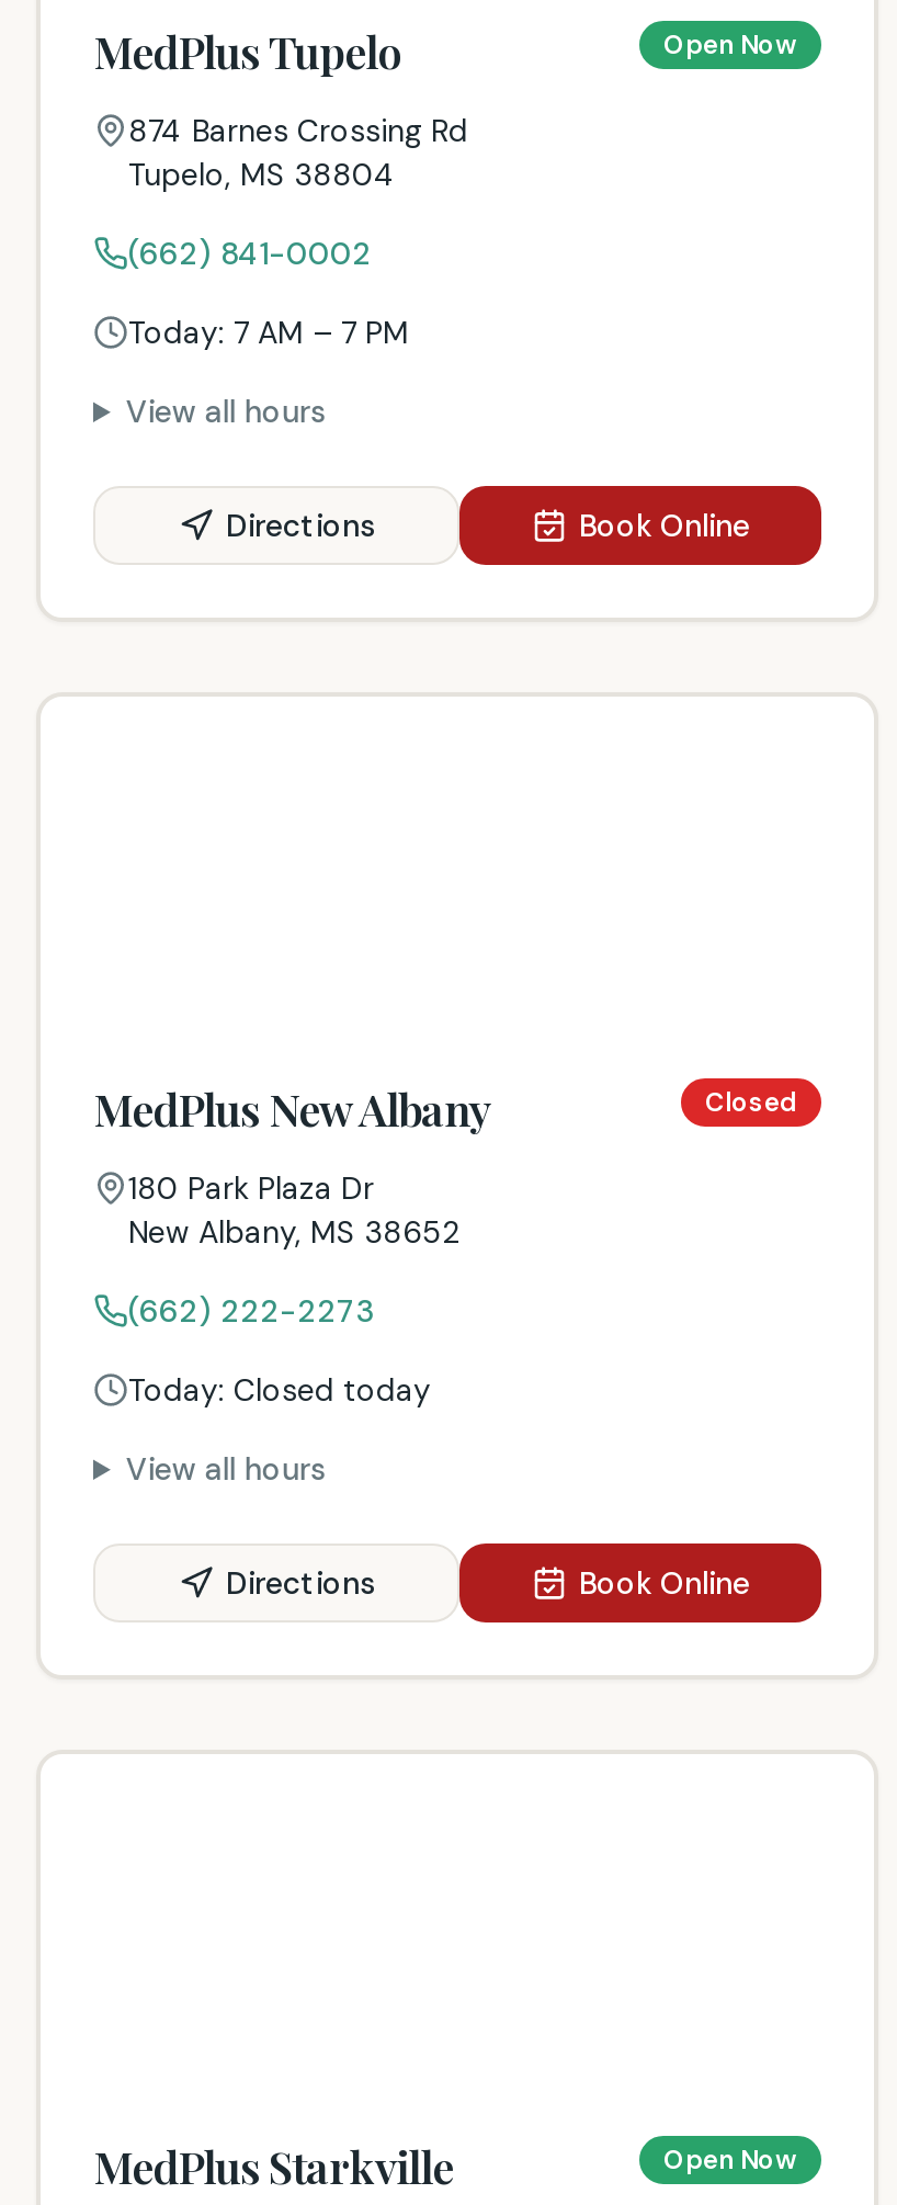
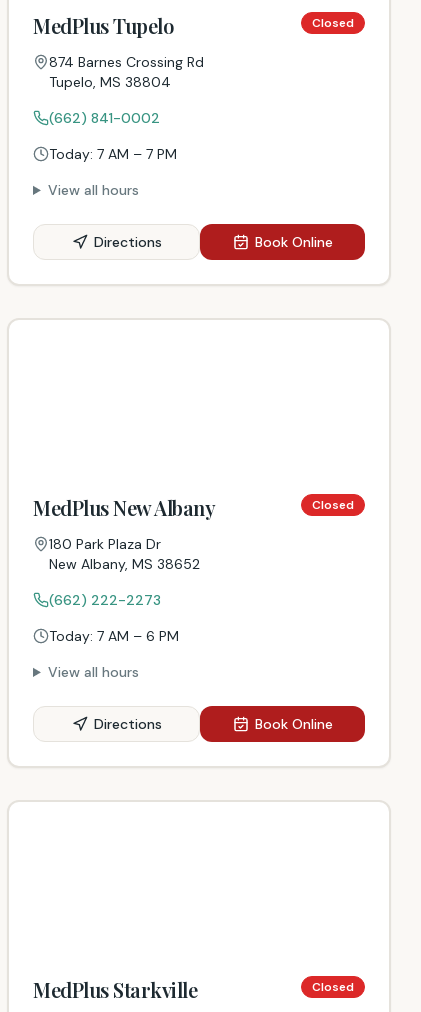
- Open Now
+ Closed

- Today: Closed today
+ Today: 7 AM – 6 PM

- Open Now
+ Closed
